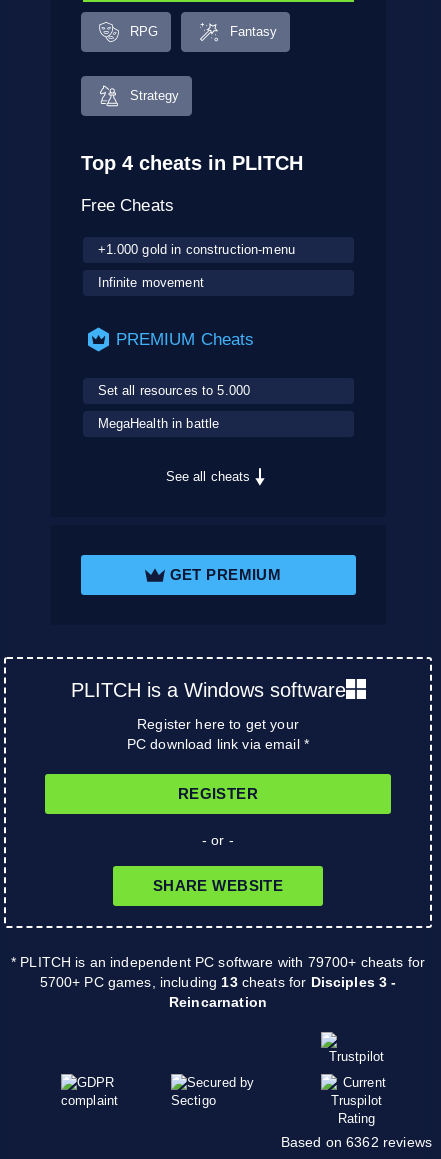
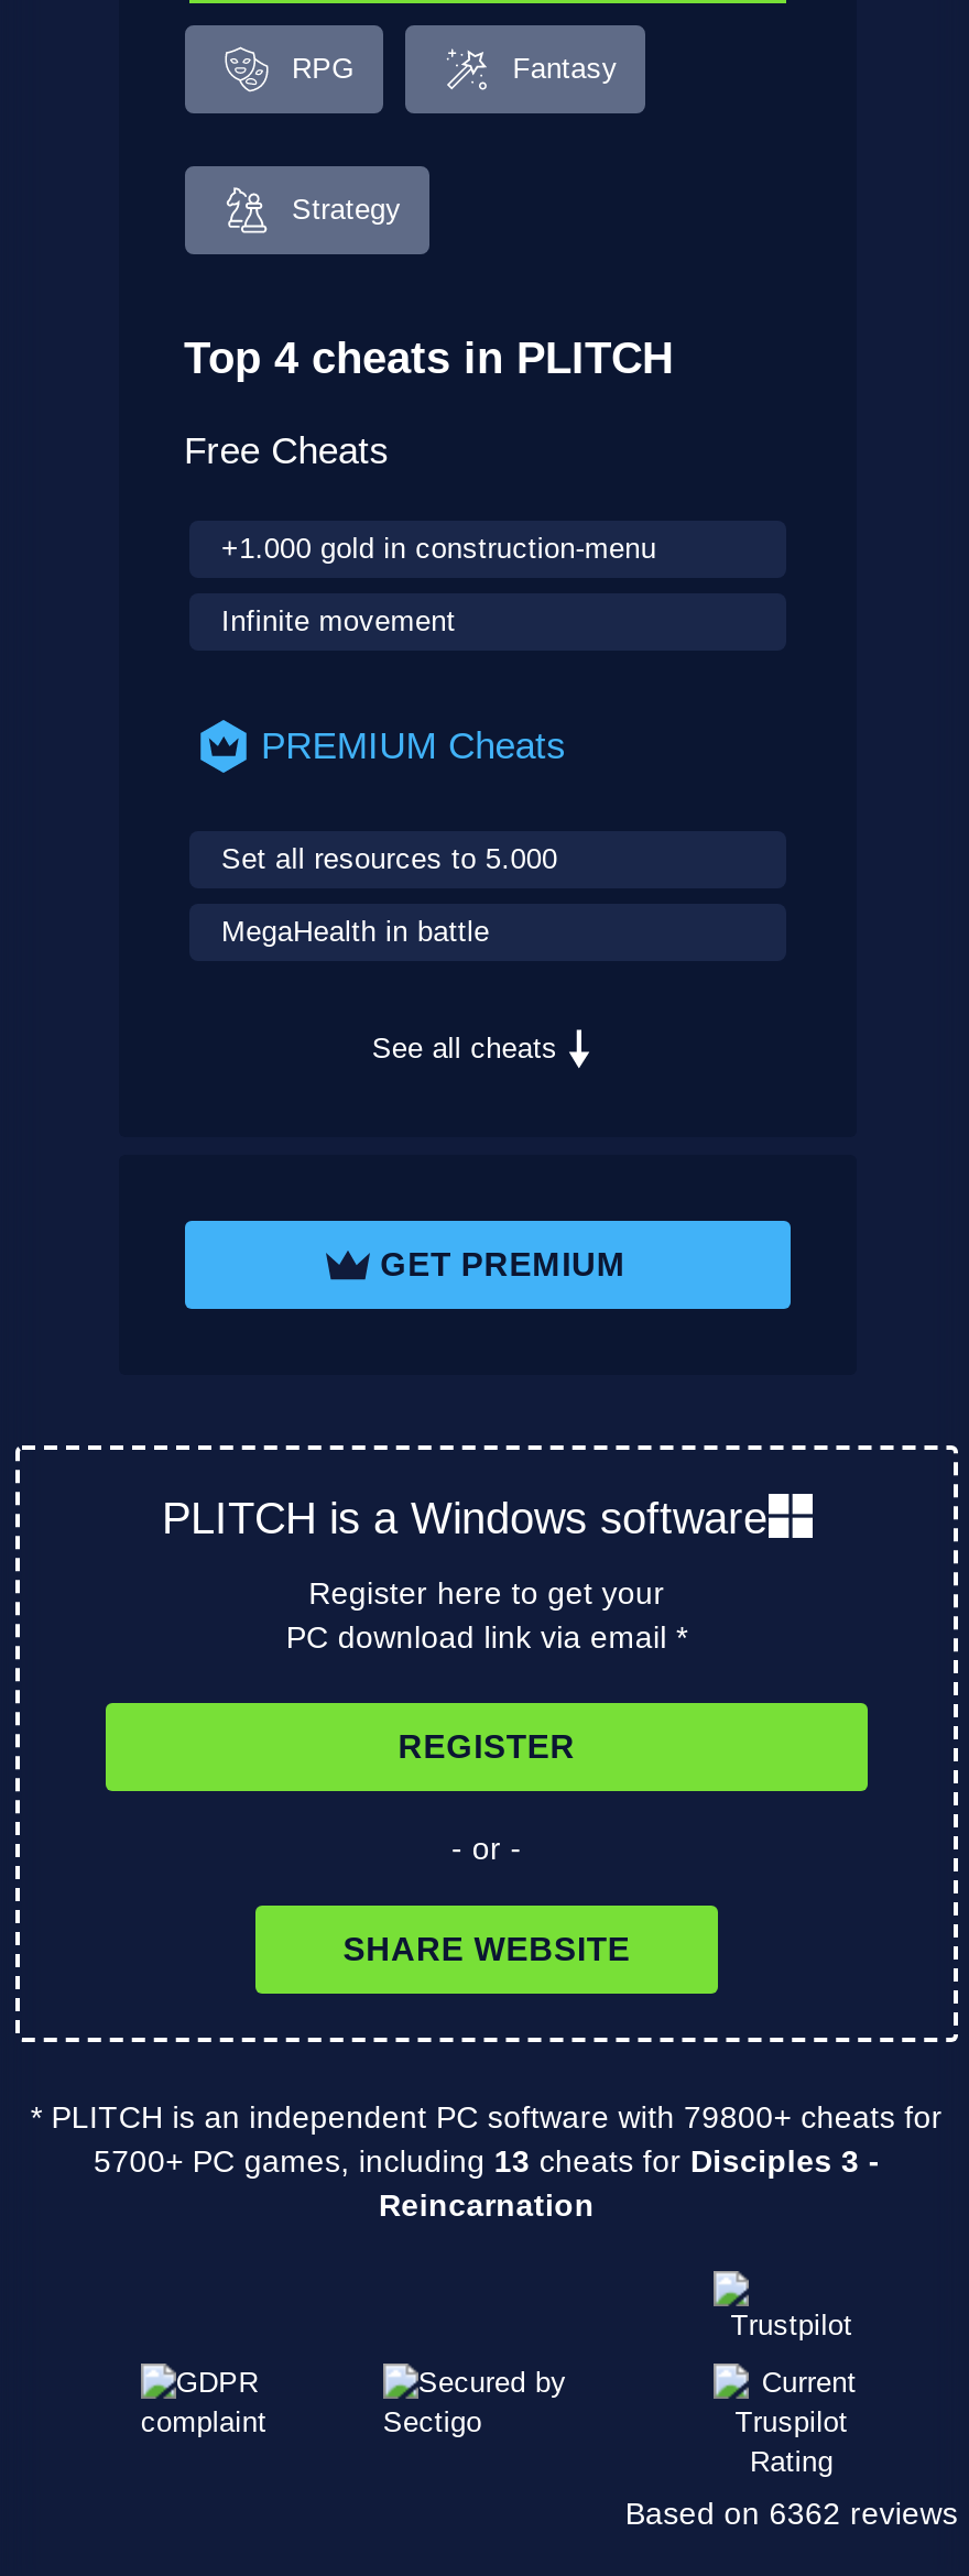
- * PLITCH is an independent PC software with 79700+ cheats for
+ * PLITCH is an independent PC software with 79800+ cheats for
